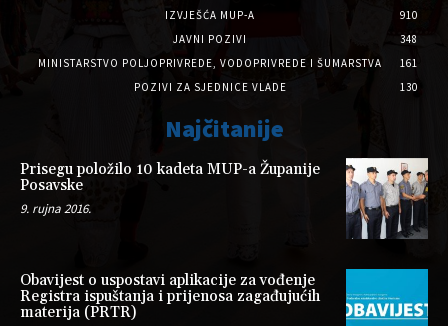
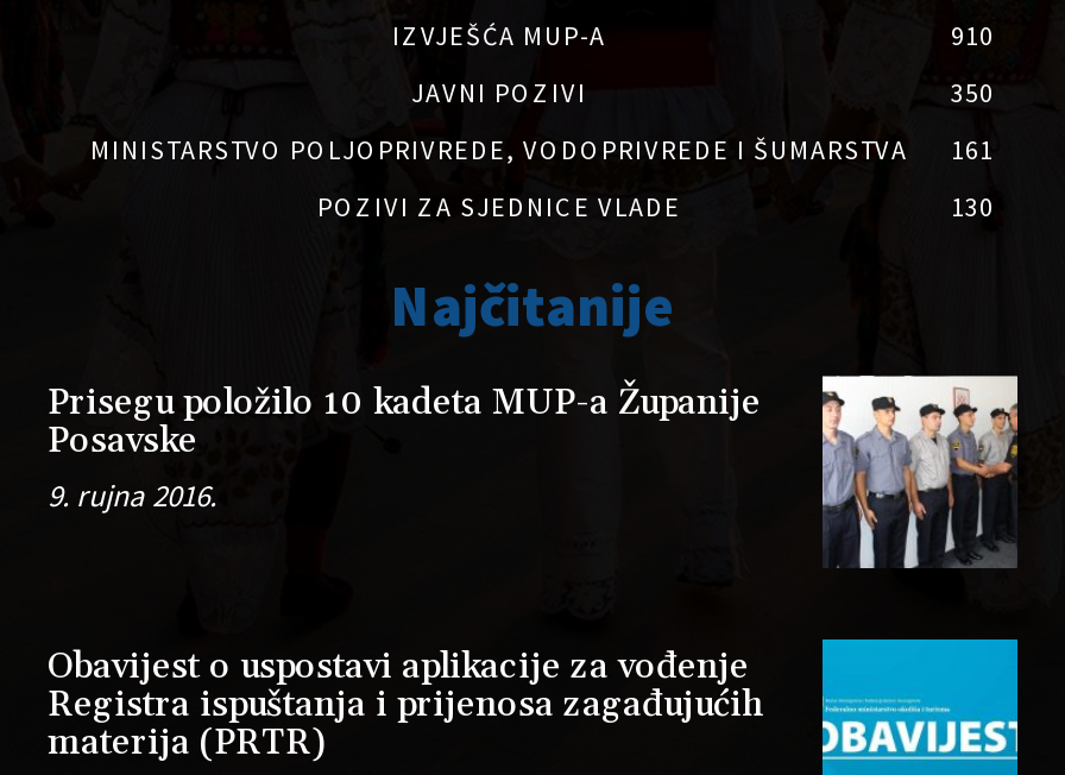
- 348
+ 350
